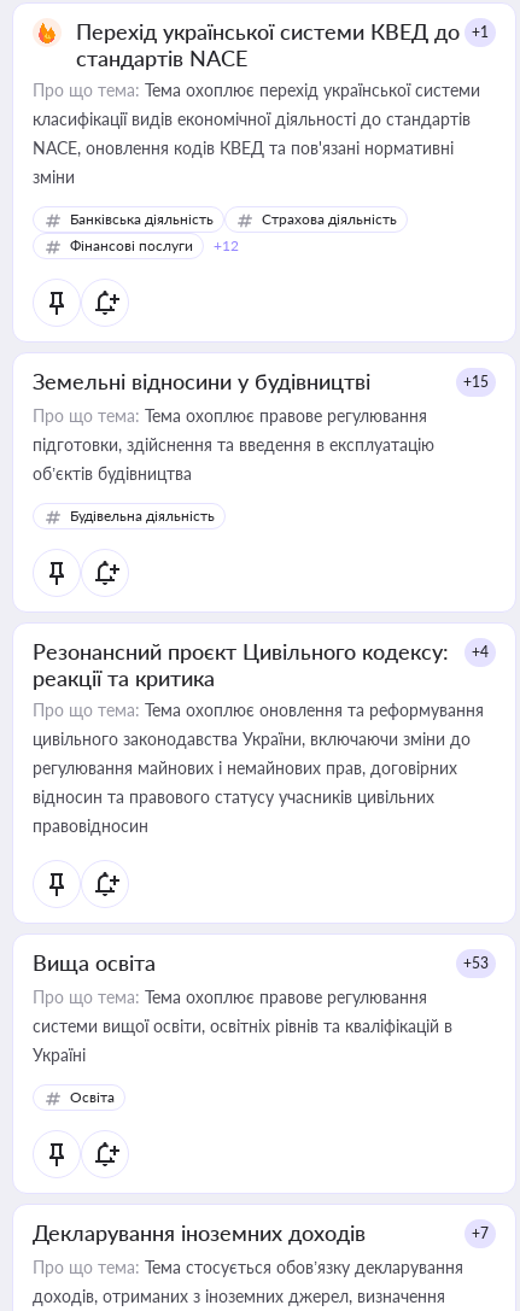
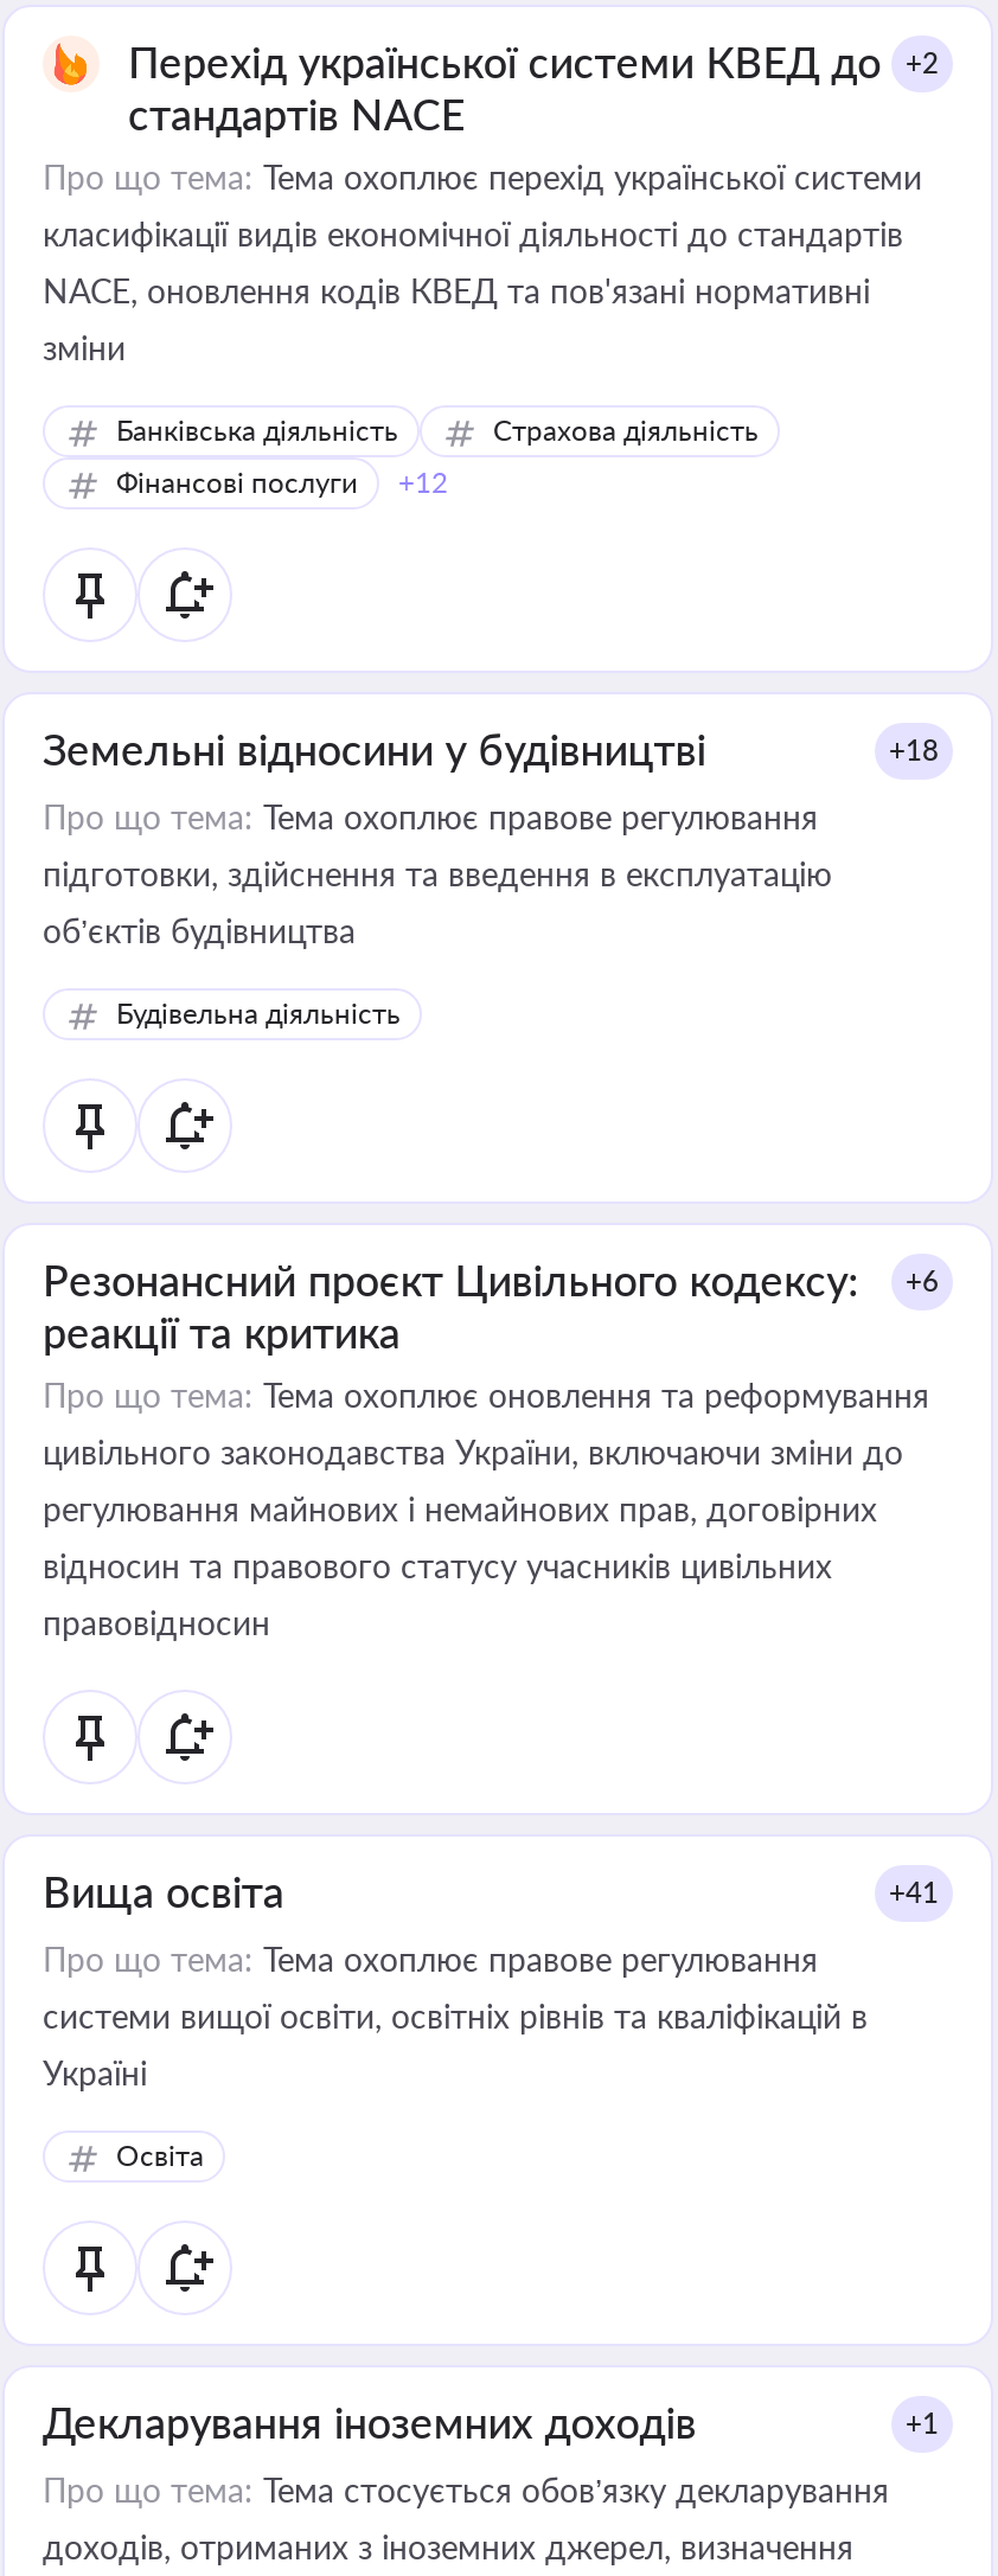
- Перехід української системи КВЕД до +1
+ Перехід української системи КВЕД до +2

- +15
+ +18

- Резонансний проєкт Цивільного кодексу: +4
+ Резонансний проєкт Цивільного кодексу: +6

- +53
+ +41

- +7
+ +1
